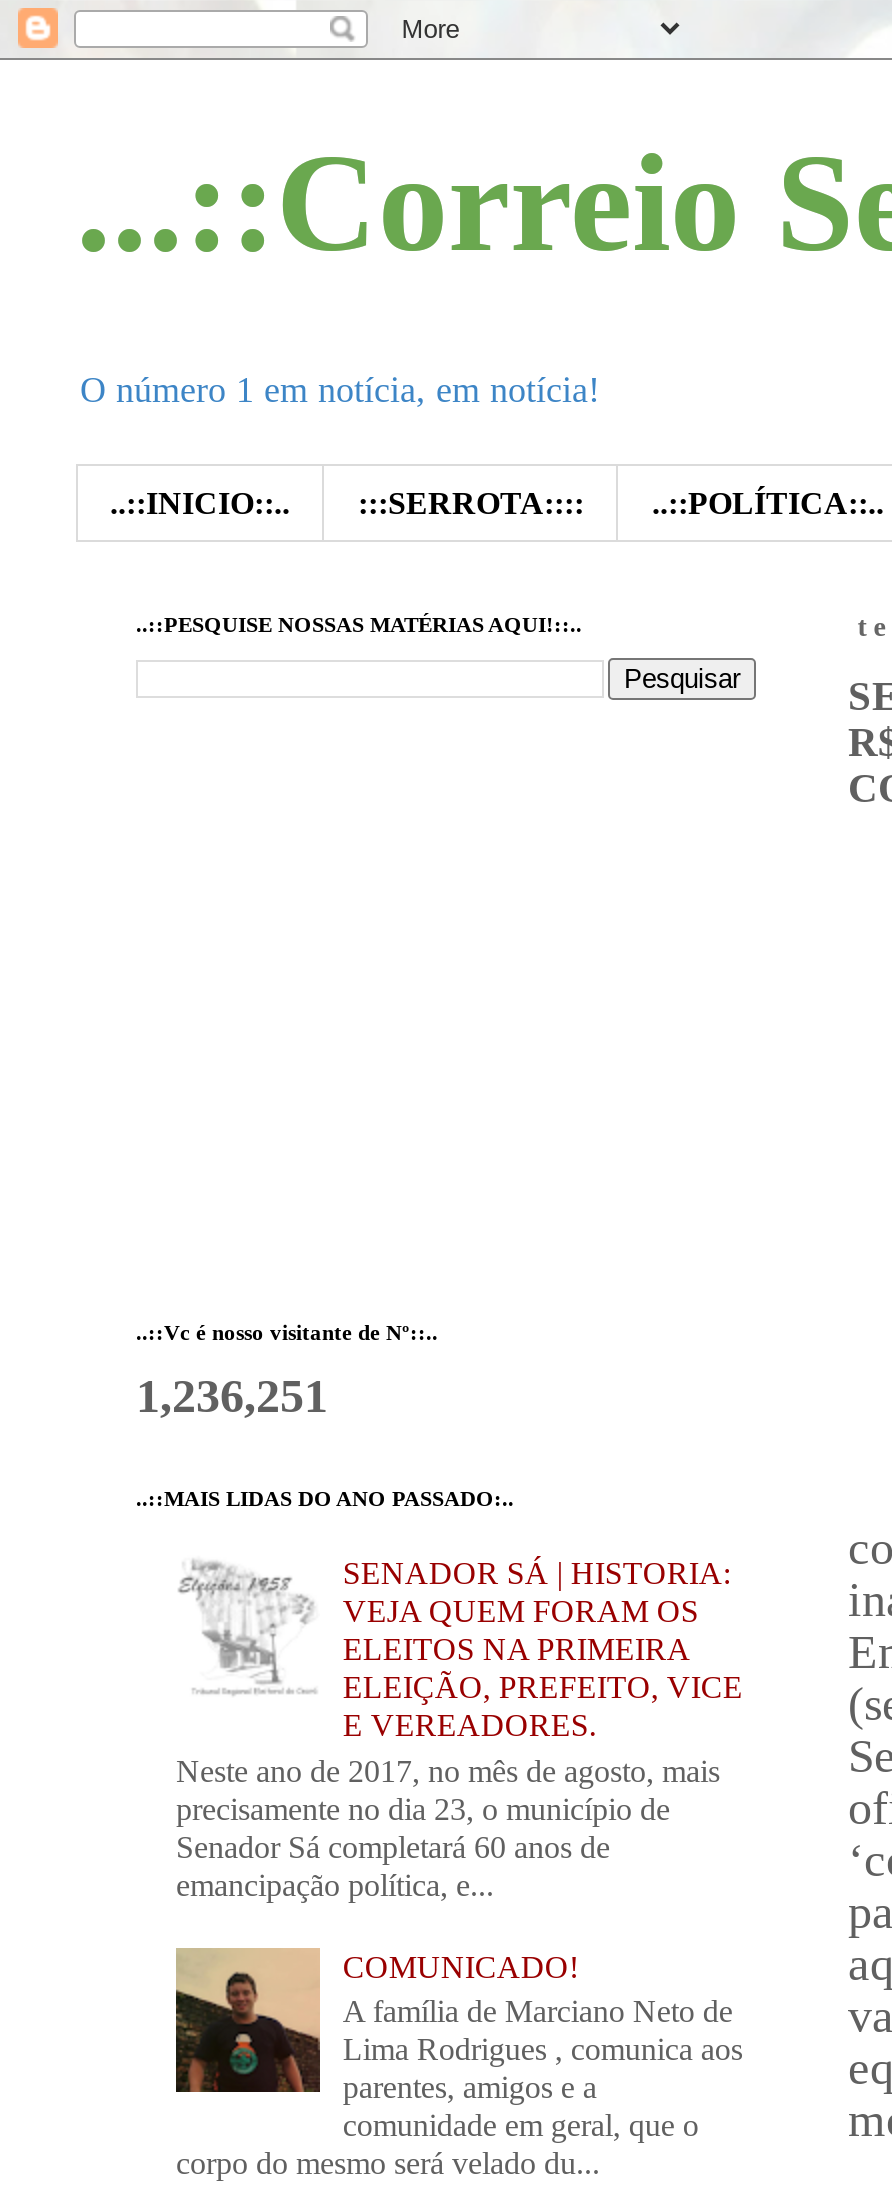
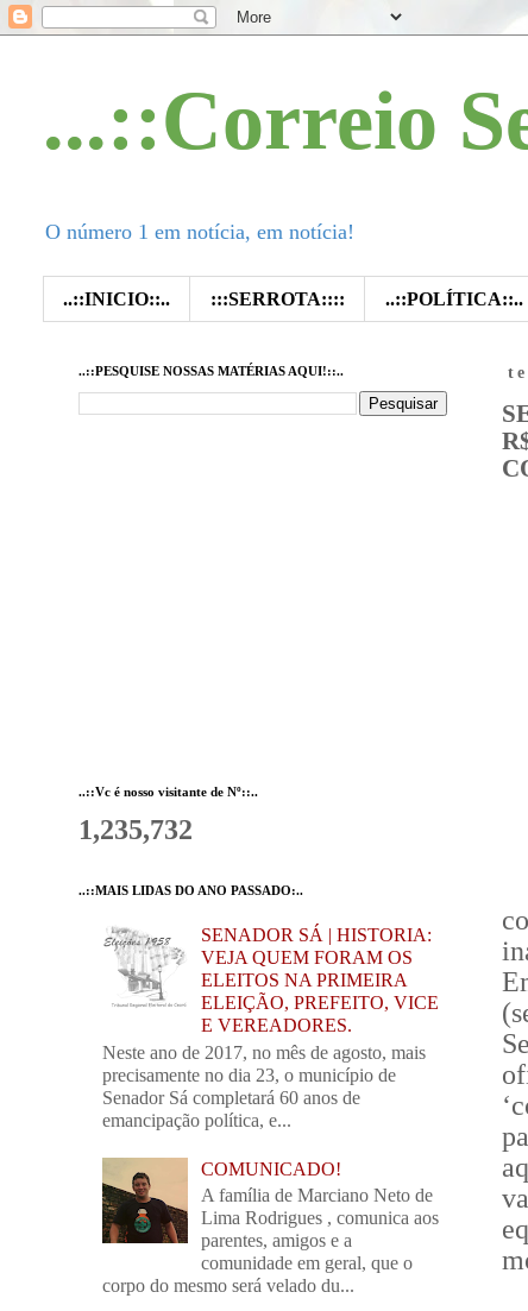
- 1,236,251
+ 1,235,732
